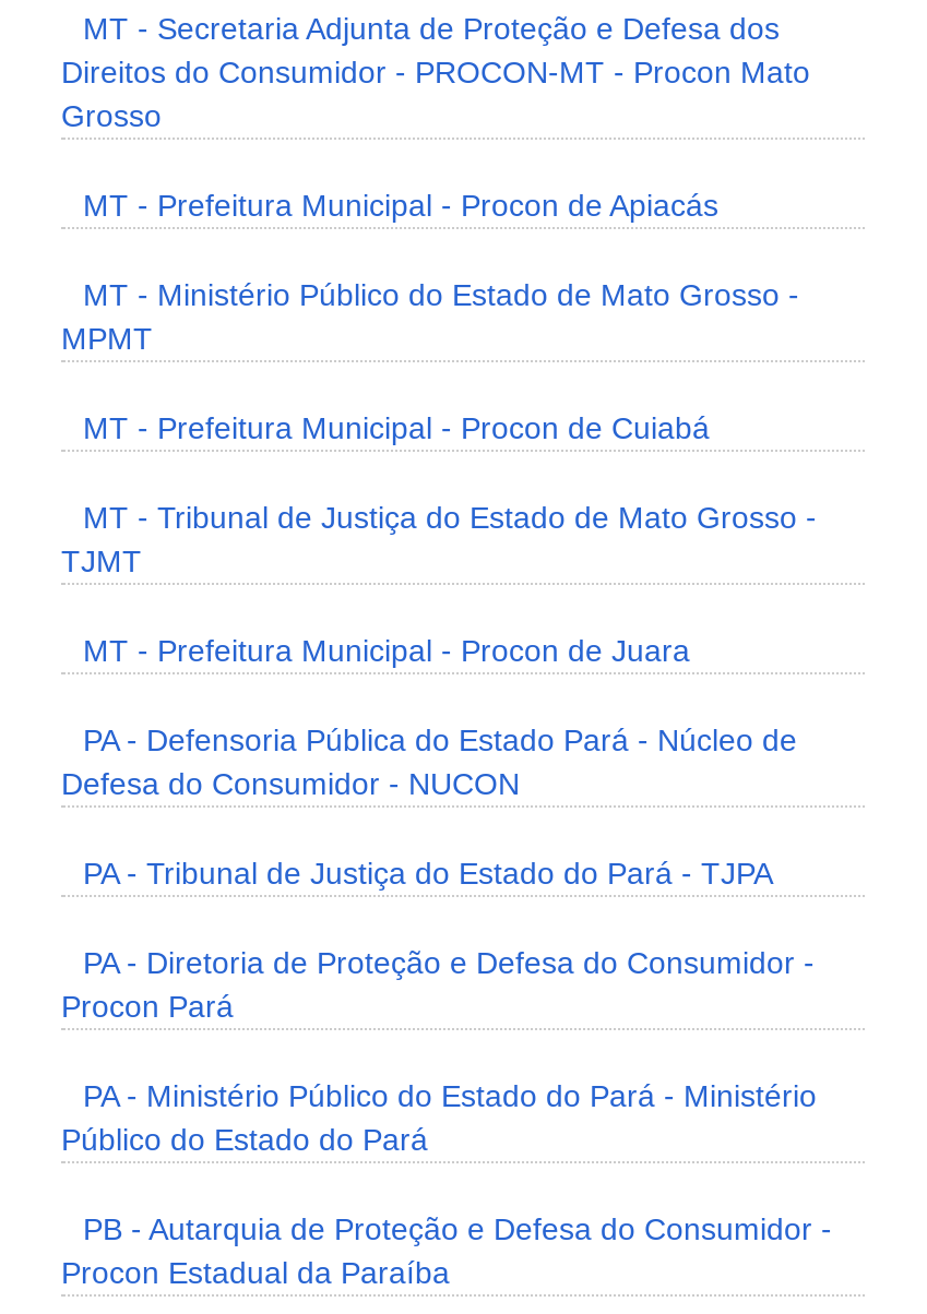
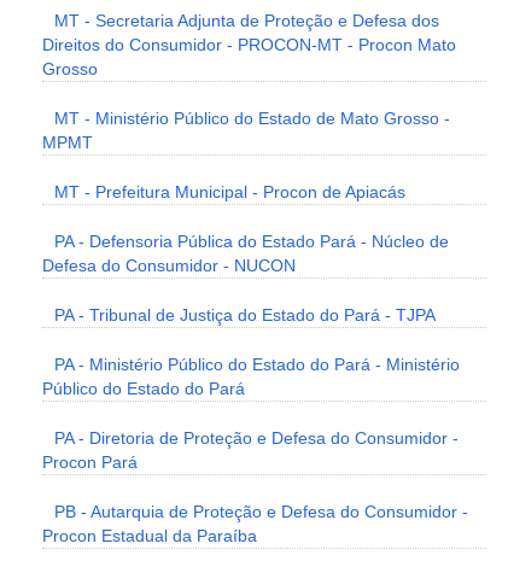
moved down: MT - Prefeitura Municipal - Procon de Apiacás

- MT - Prefeitura Municipal - Procon de Cuiabá
- MT - Tribunal de Justiça do Estado de Mato Grosso -
- TJMT
- MT - Prefeitura Municipal - Procon de Juara

moved down: PA - Diretoria de Proteção e Defesa do Consumidor - | Procon Pará

moved up: PA - Ministério Público do Estado do Pará - Ministério | Público do Estado do Pará
